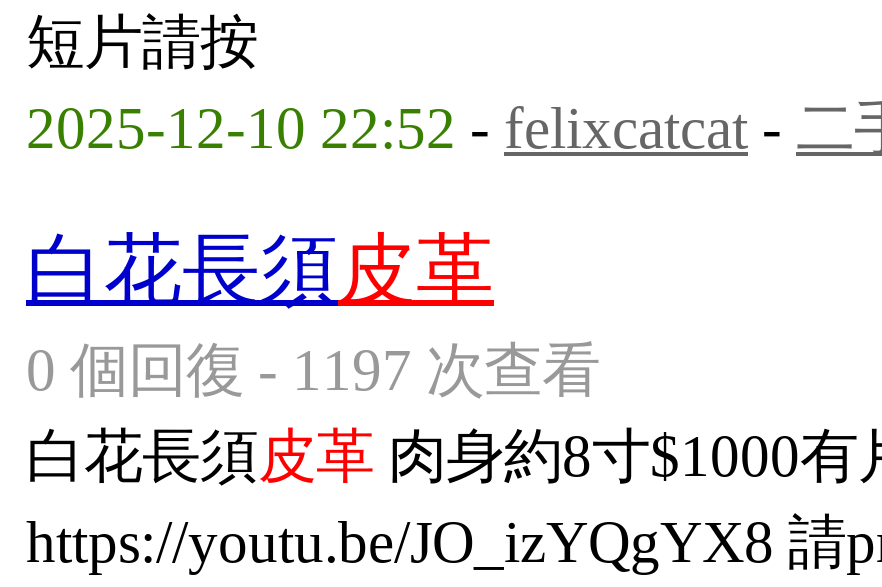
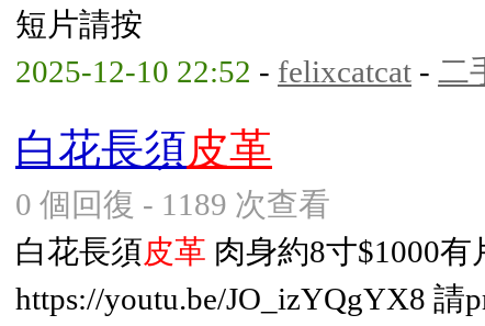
- 0 個回復 - 1197 次查看
+ 0 個回復 - 1189 次查看
